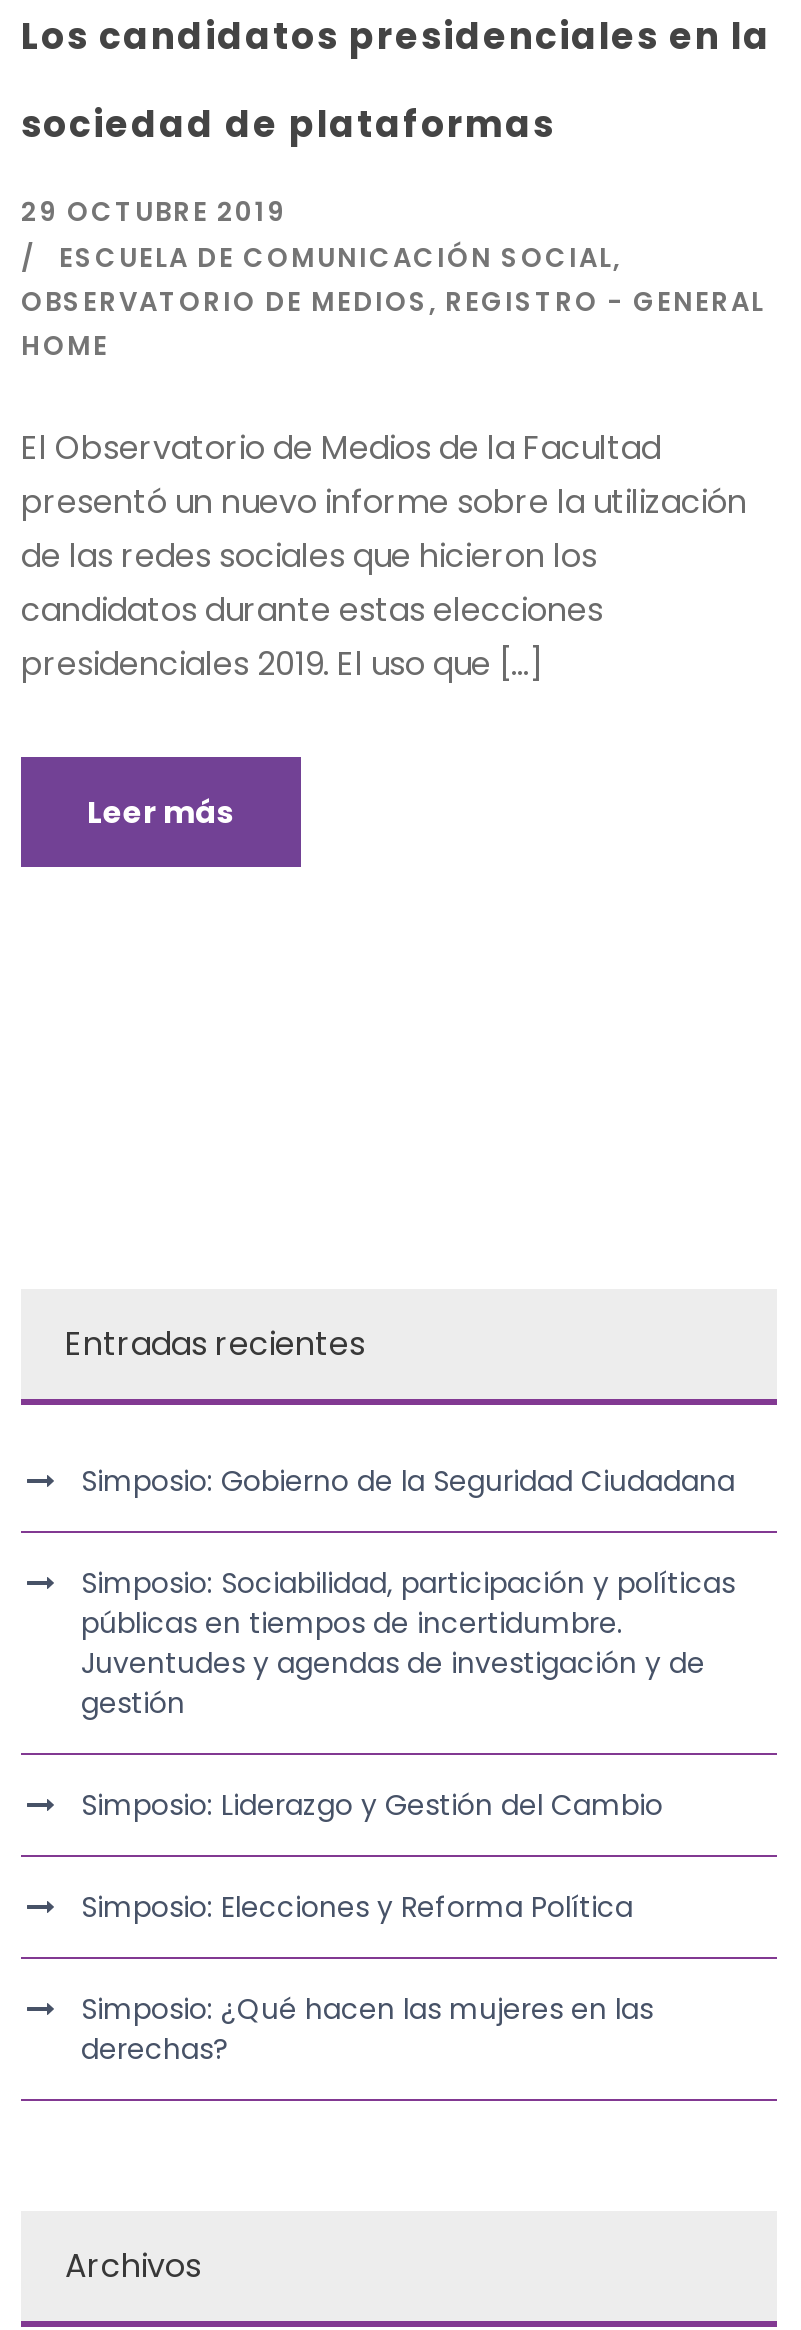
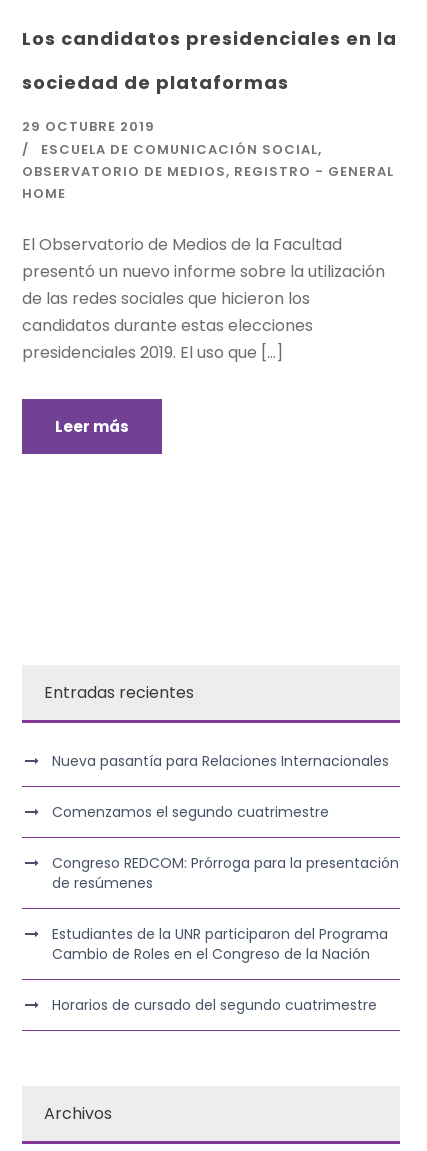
- Simposio: Gobierno de la Seguridad Ciudadana
+ Nueva pasantía para Relaciones Internacionales

- Simposio: Sociabilidad, participación y políticas
- públicas en tiempos de incertidumbre.
- Juventudes y agendas de investigación y de
- gestión
+ Comenzamos el segundo cuatrimestre

- Simposio: Liderazgo y Gestión del Cambio
+ Congreso REDCOM: Prórroga para la presentación
+ de resúmenes

- Simposio: Elecciones y Reforma Política
+ Estudiantes de la UNR participaron del Programa
+ Cambio de Roles en el Congreso de la Nación

- Simposio: ¿Qué hacen las mujeres en las
- derechas?
+ Horarios de cursado del segundo cuatrimestre
